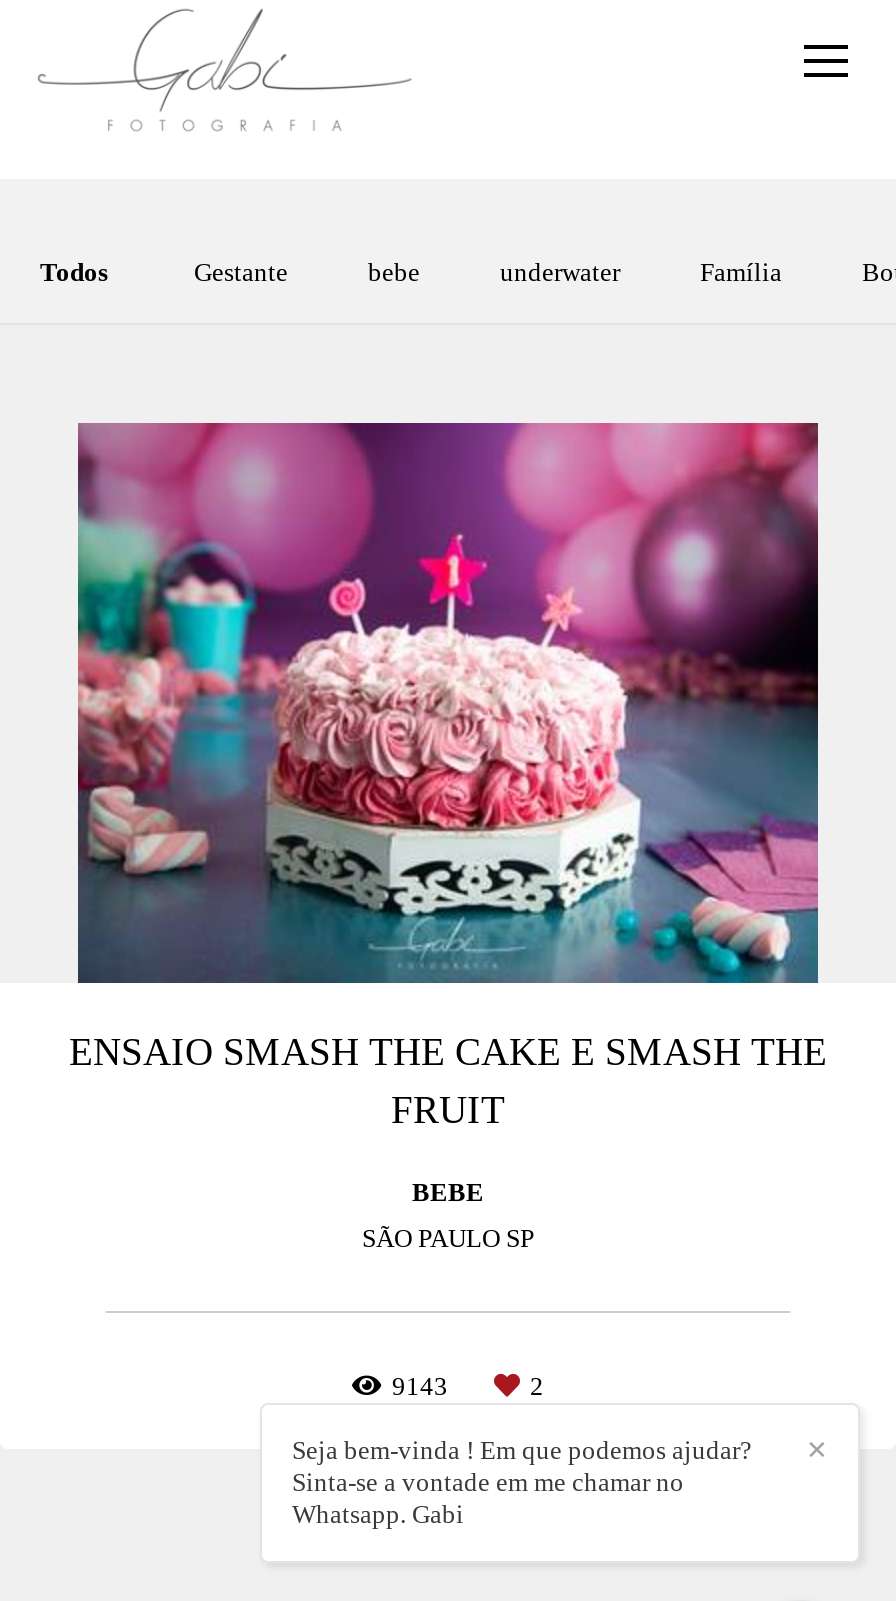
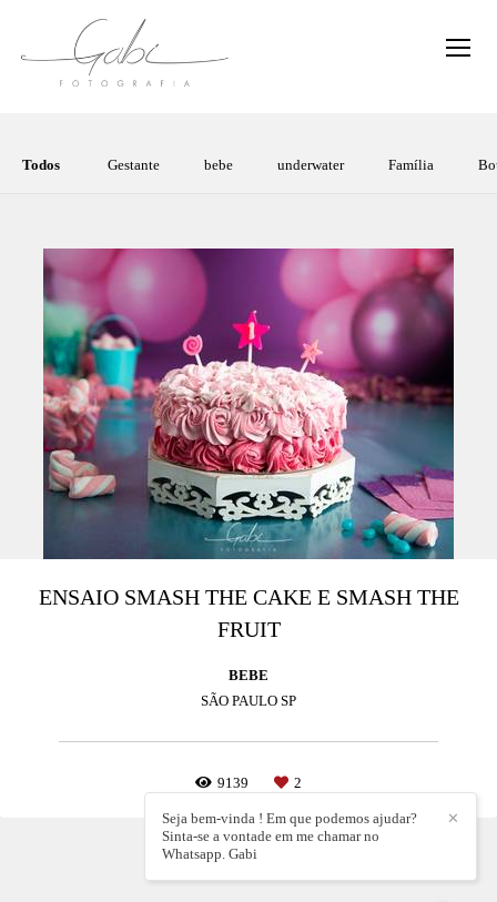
- 9143
+ 9139
